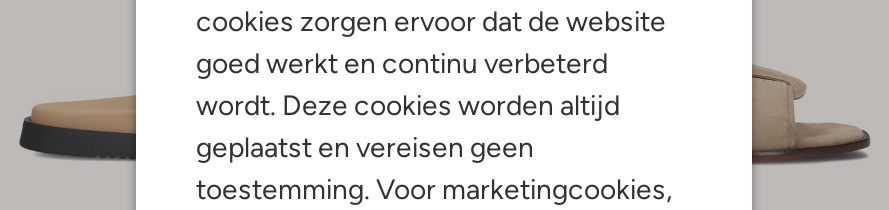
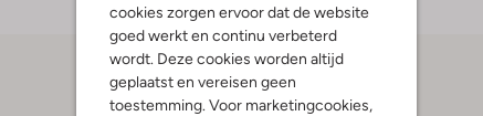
- [image]

- [image]
